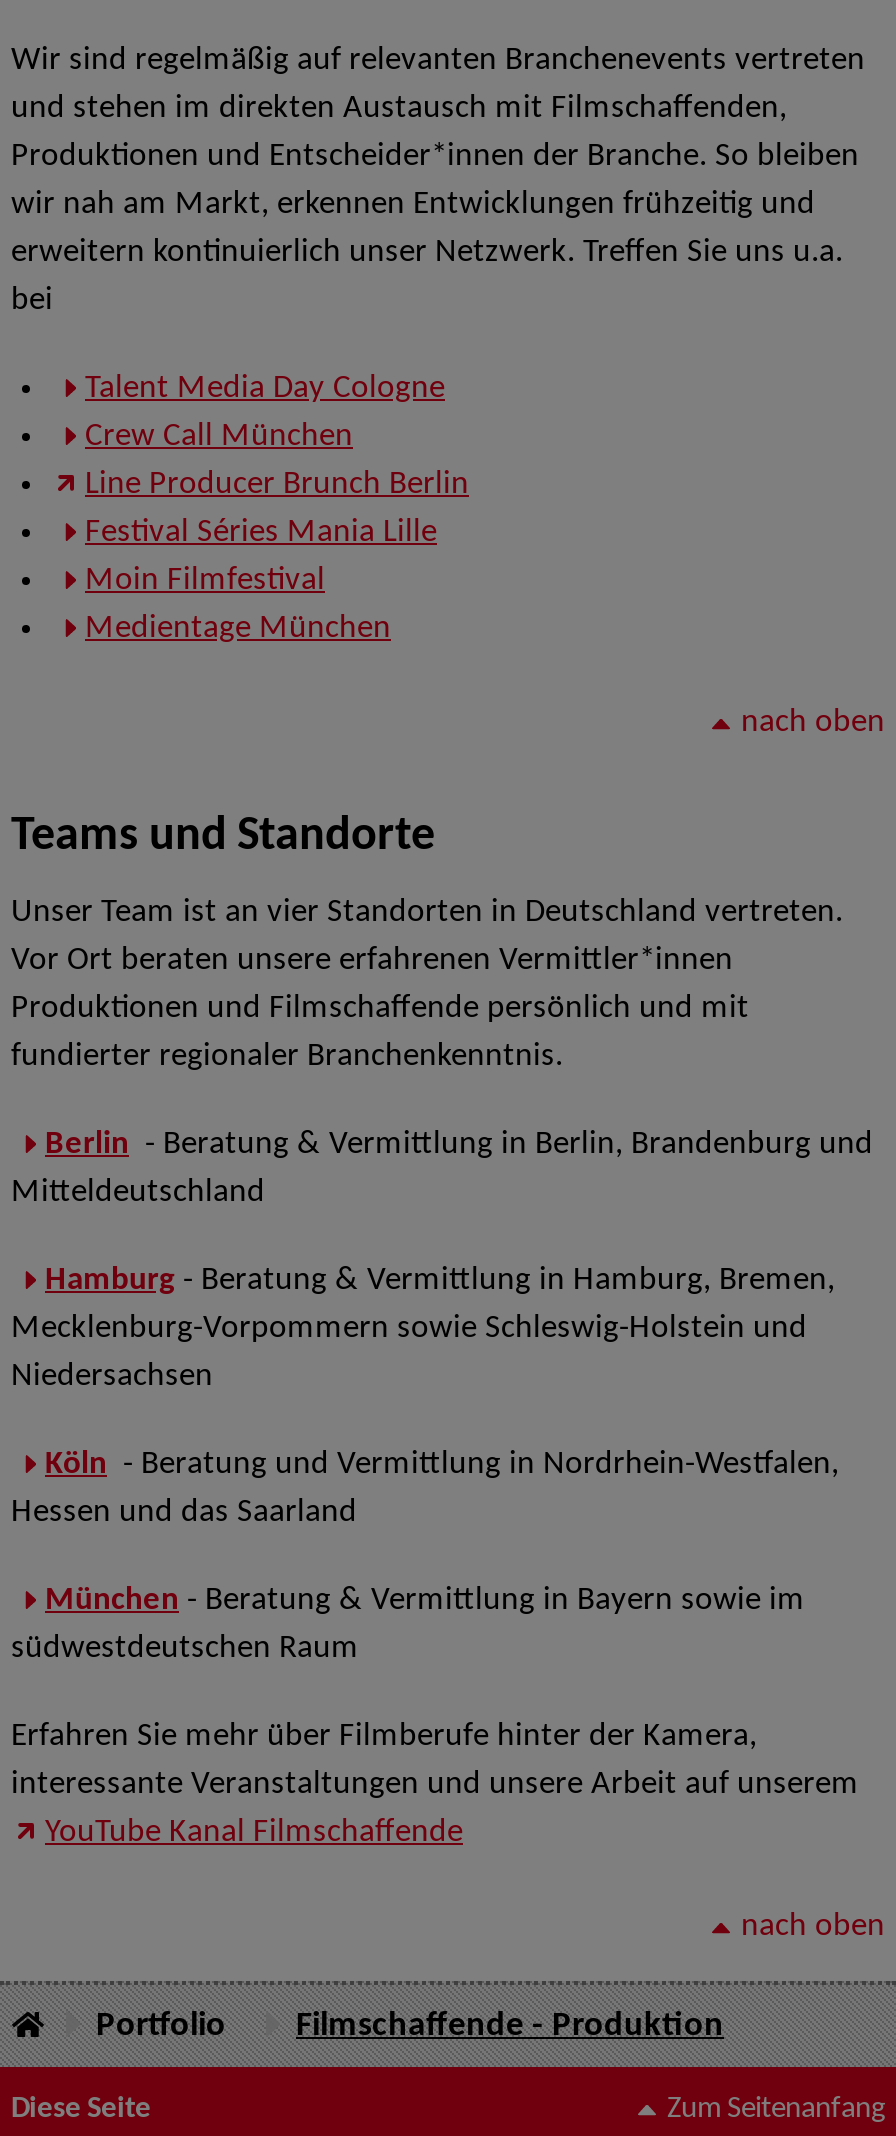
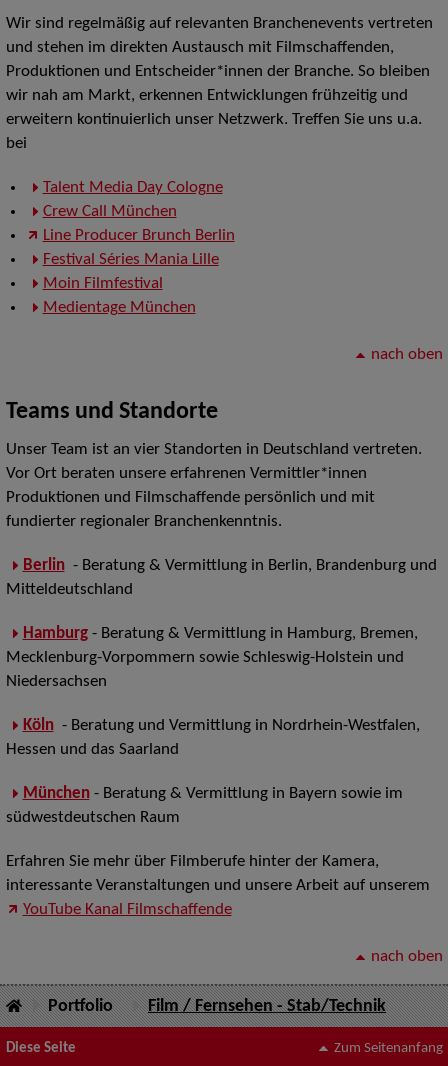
- Filmschaffende - Produktion
+ Film / Fernsehen - Stab/Technik
